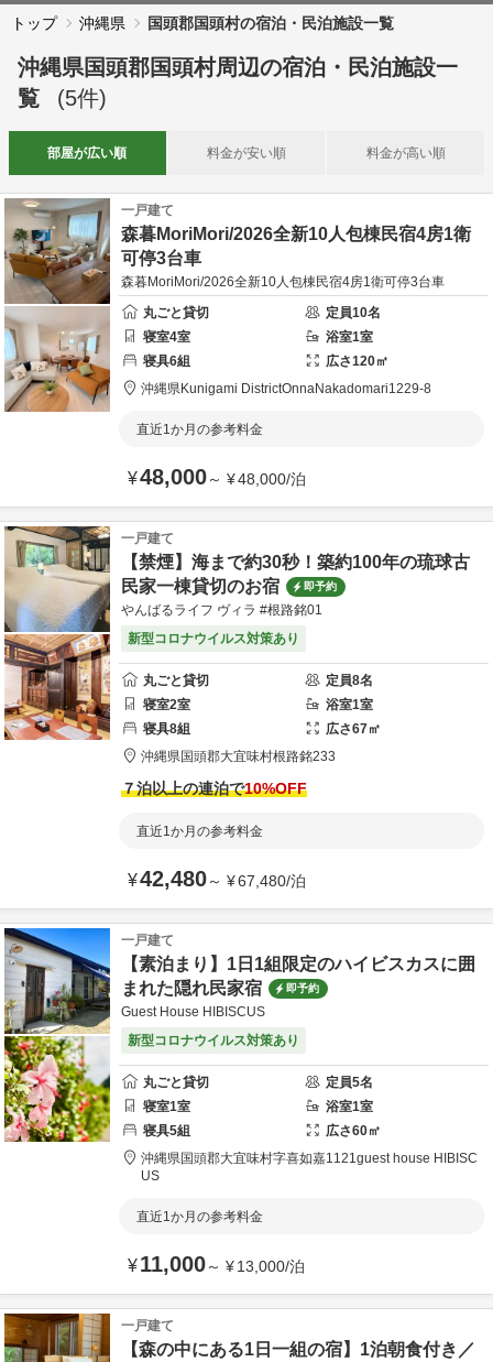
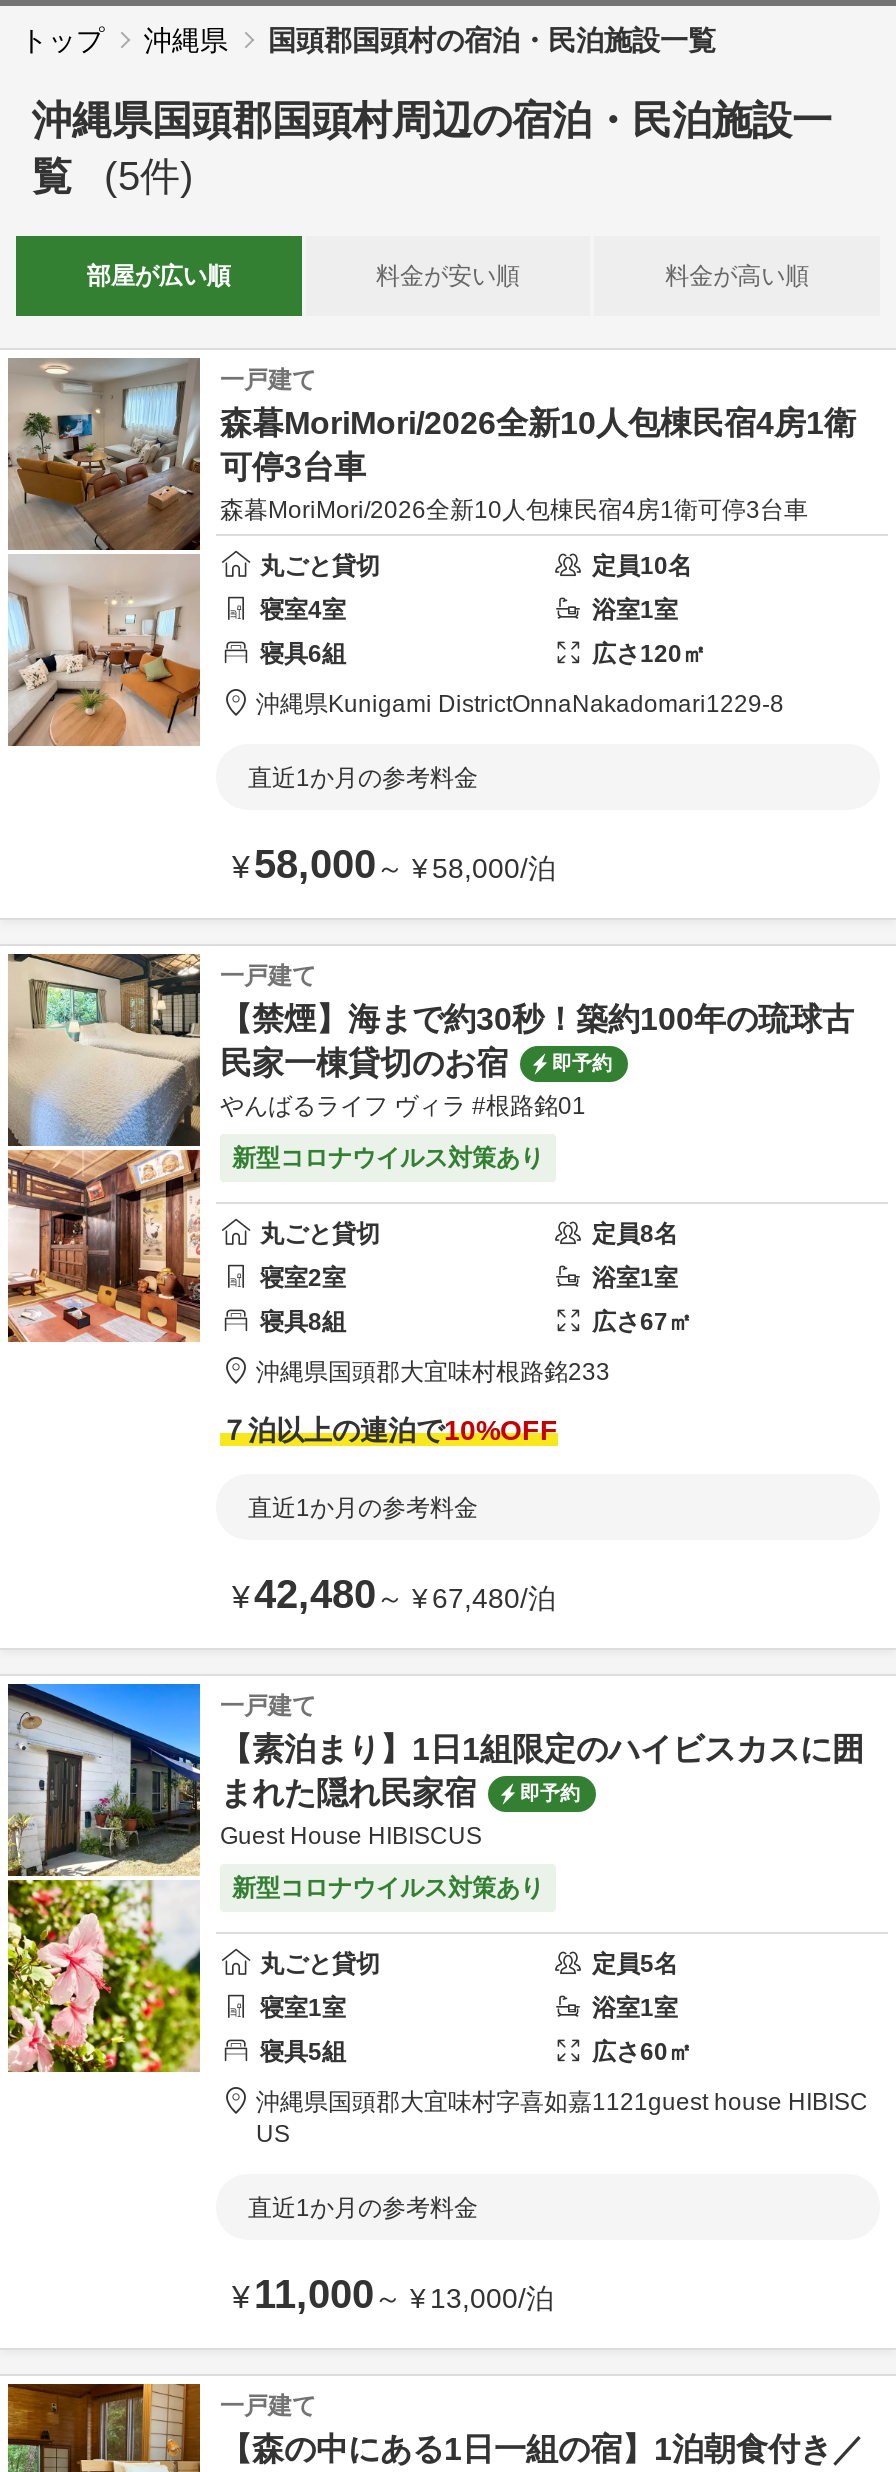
- ¥ 48,000～¥ 48,000/泊
+ ¥ 58,000～¥ 58,000/泊
